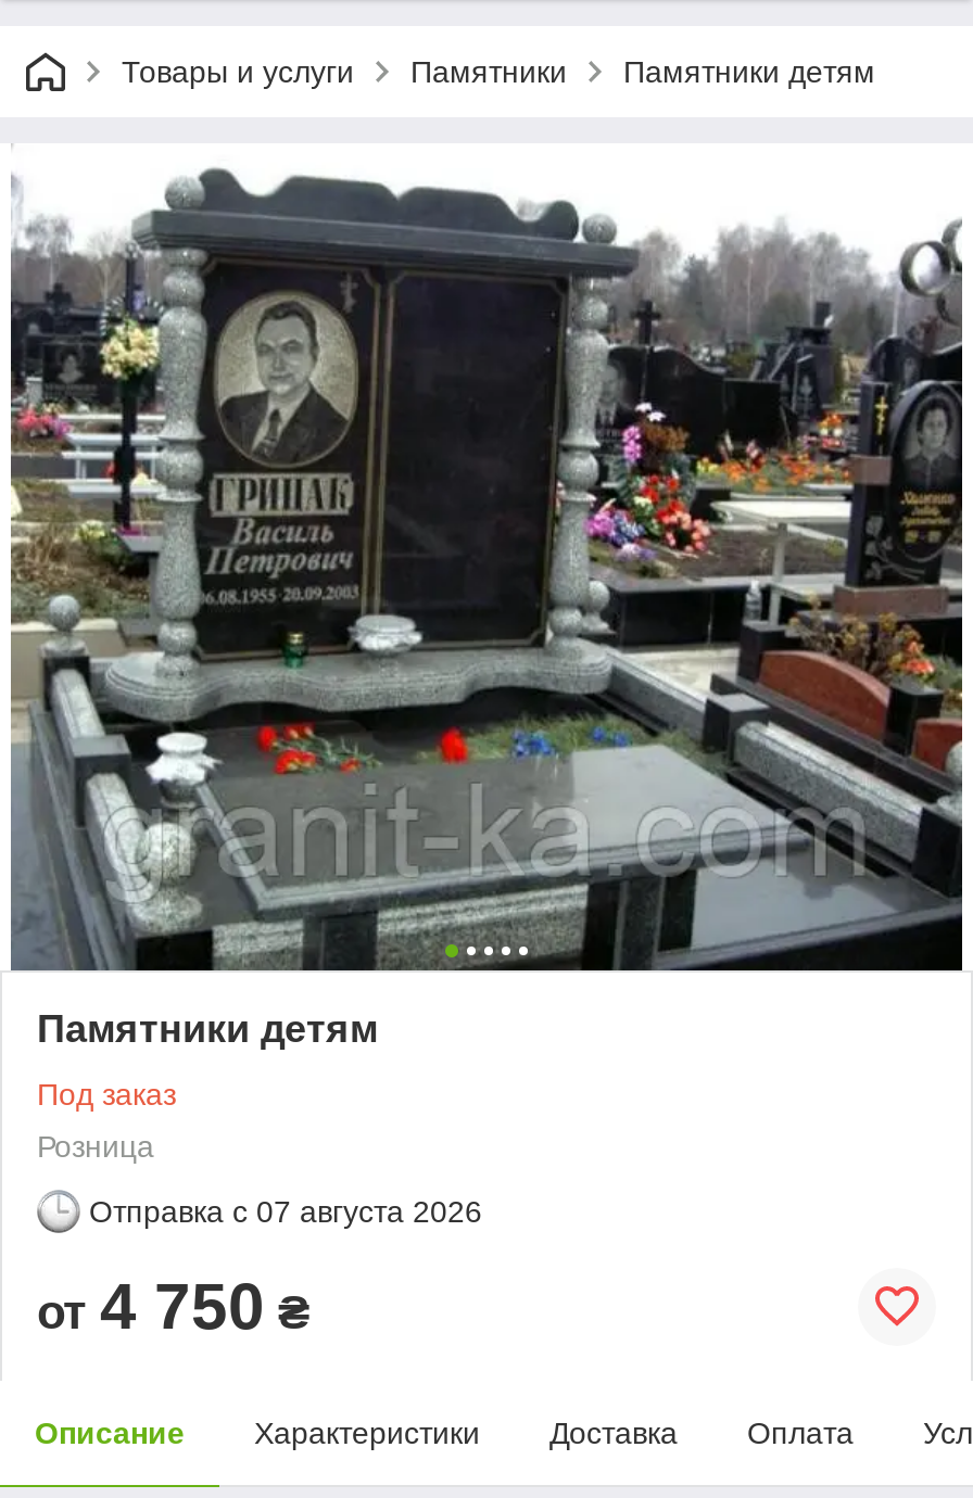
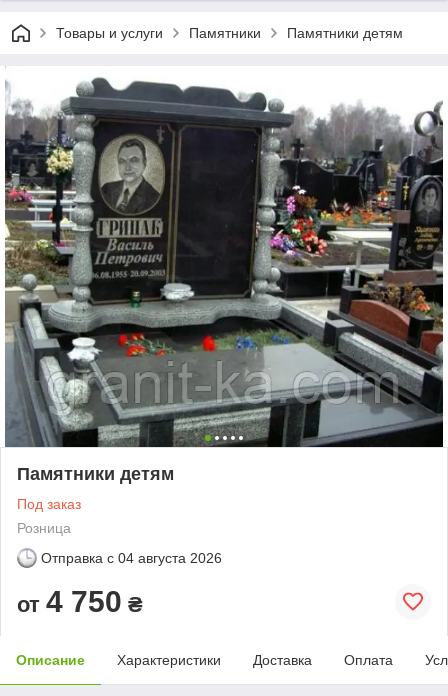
- Отправка с 07 августа 2026
+ Отправка с 04 августа 2026
